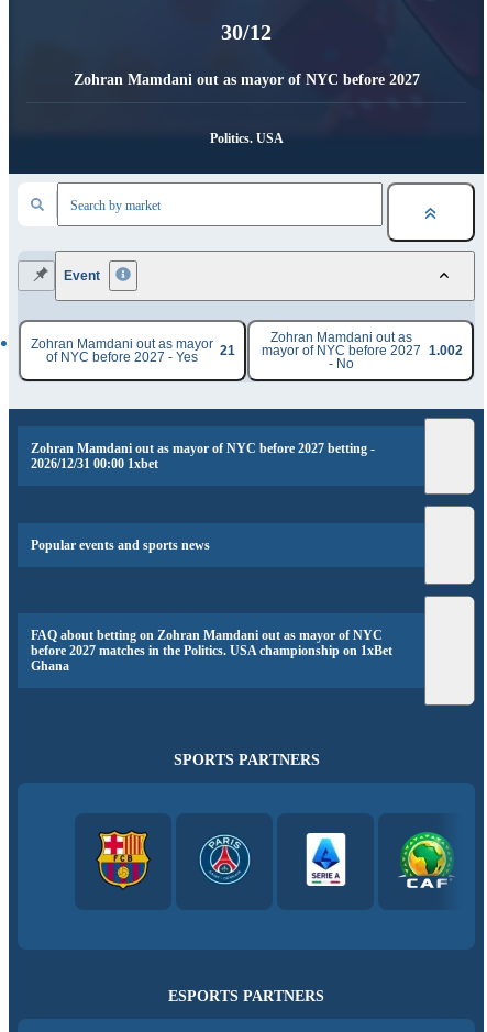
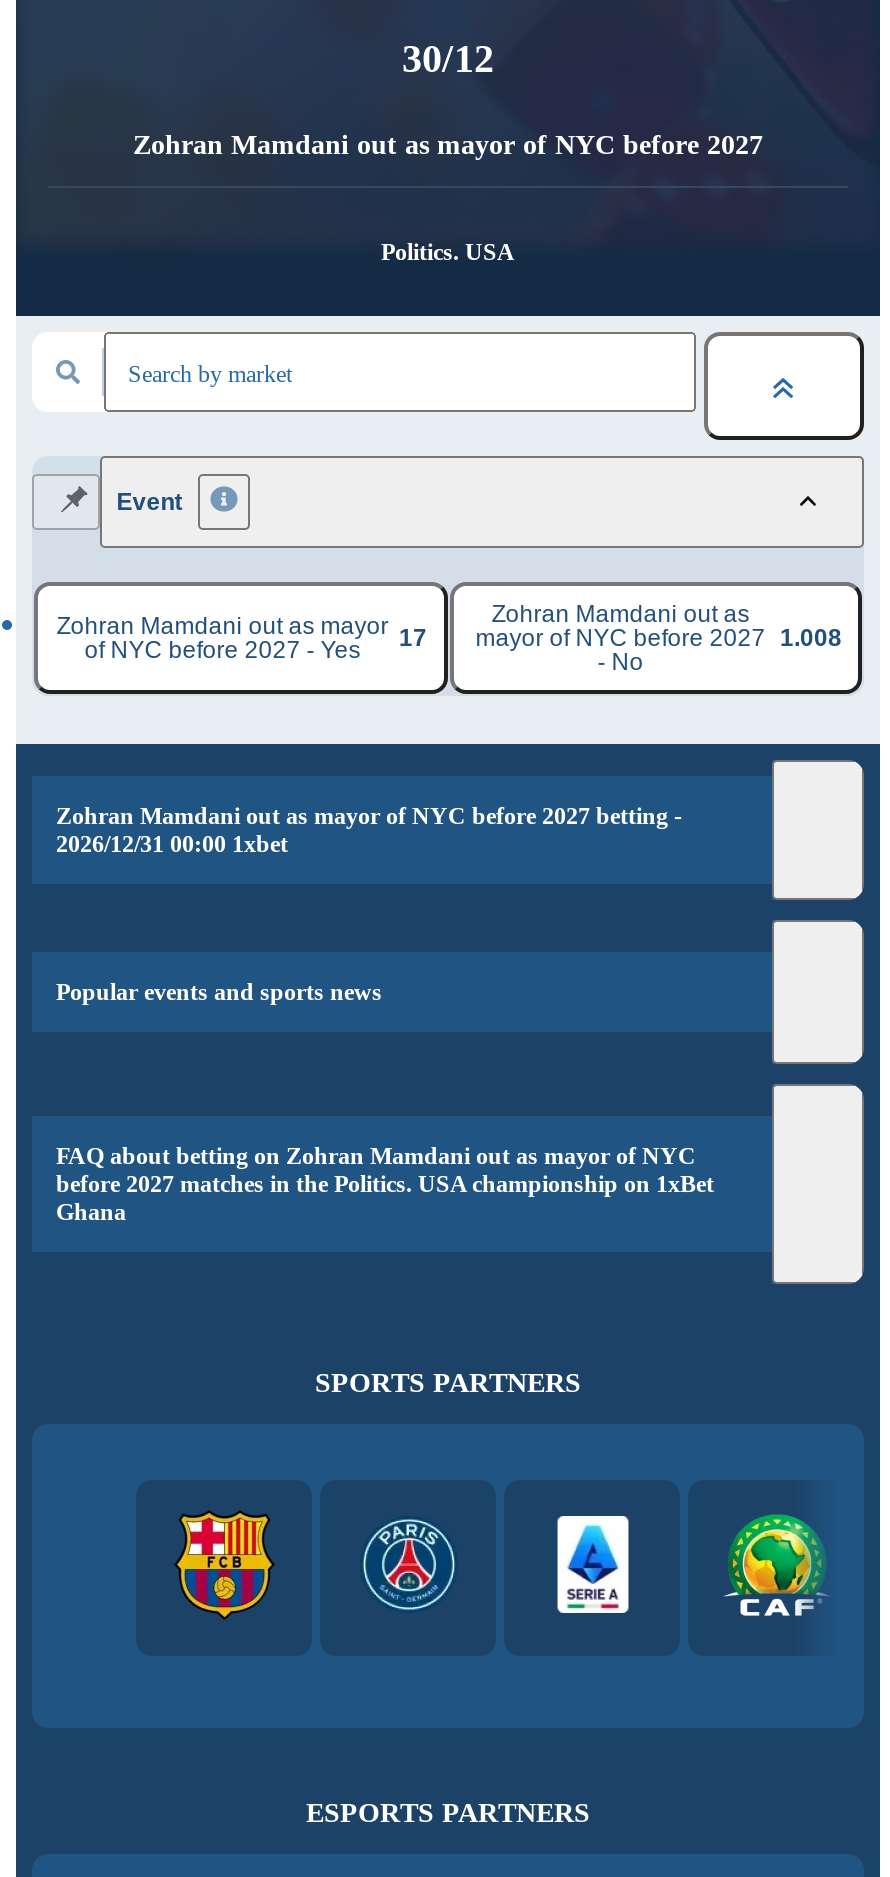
- 21
+ 17

- 1.002
+ 1.008
